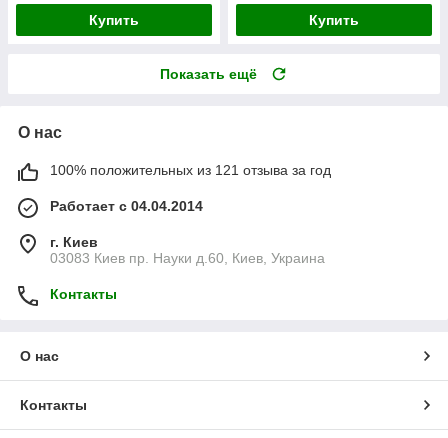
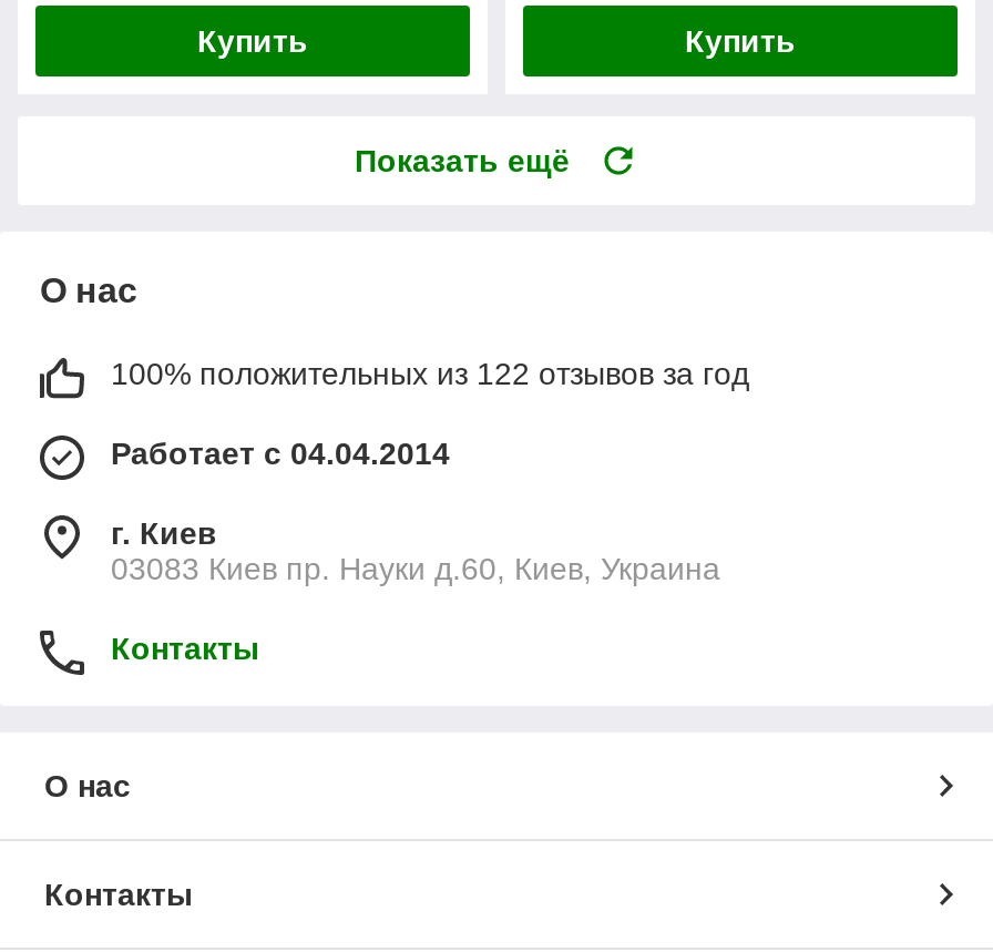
- 100% положительных из 121 отзыва за год
+ 100% положительных из 122 отзывов за год
